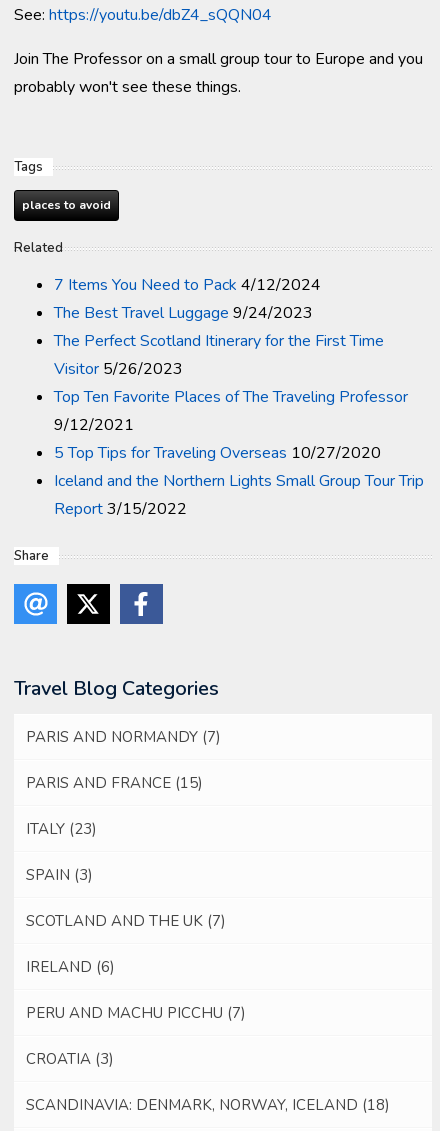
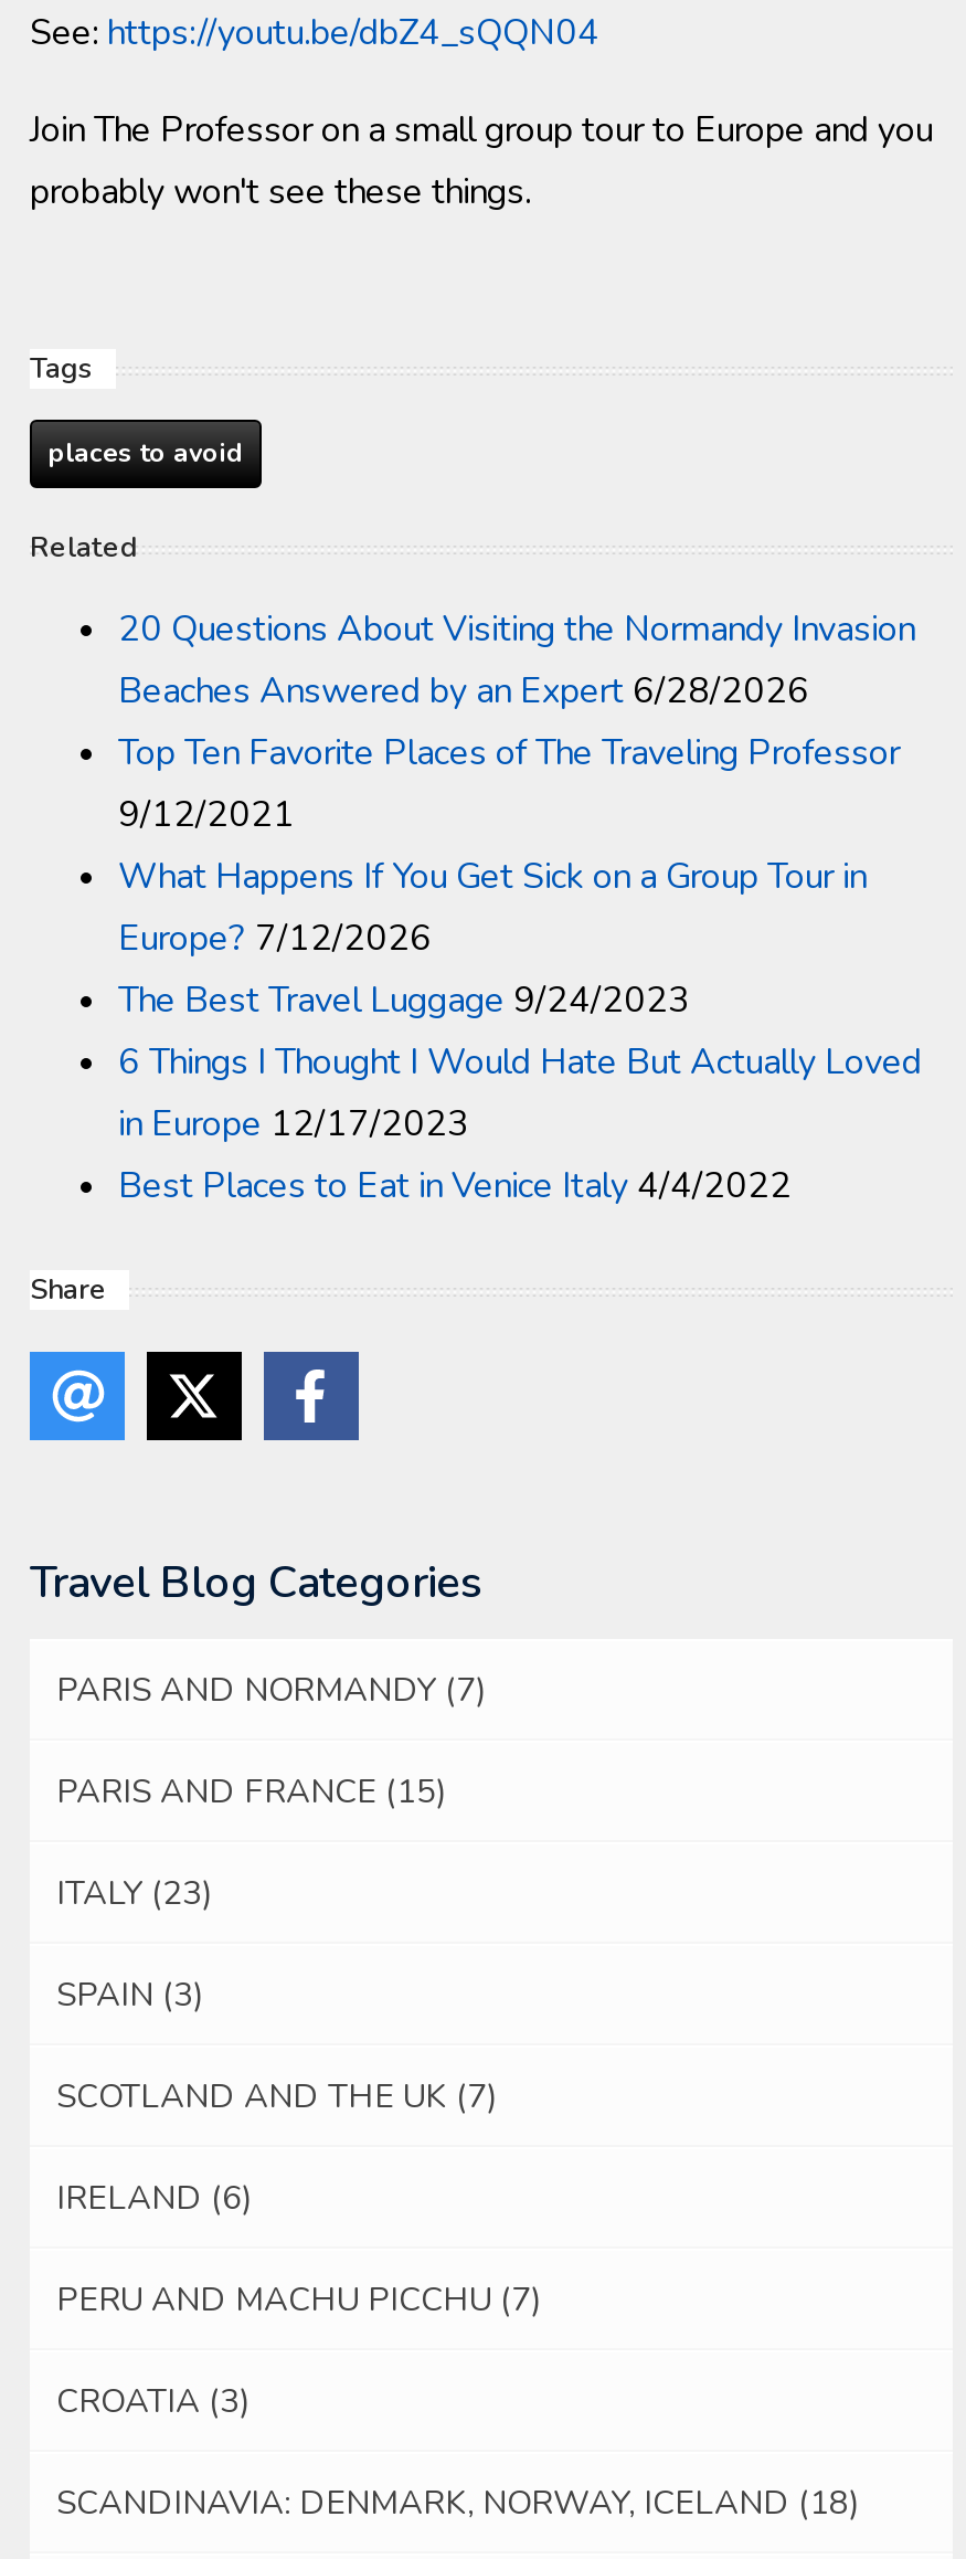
- 7 Items You Need to Pack 4/12/2024
- The Perfect Scotland Itinerary for the First Time
- Visitor 5/26/2023
+ 20 Questions About Visiting the Normandy Invasion
+ Beaches Answered by an Expert 6/28/2026

moved down: The Best Travel Luggage 9/24/2023

moved up: Top Ten Favorite Places of The Traveling Professor | 9/12/2021

- 5 Top Tips for Traveling Overseas 10/27/2020
- Iceland and the Northern Lights Small Group Tour Trip
- Report 3/15/2022
+ What Happens If You Get Sick on a Group Tour in
+ Europe? 7/12/2026
+ 6 Things I Thought I Would Hate But Actually Loved
+ in Europe 12/17/2023
+ Best Places to Eat in Venice Italy 4/4/2022
